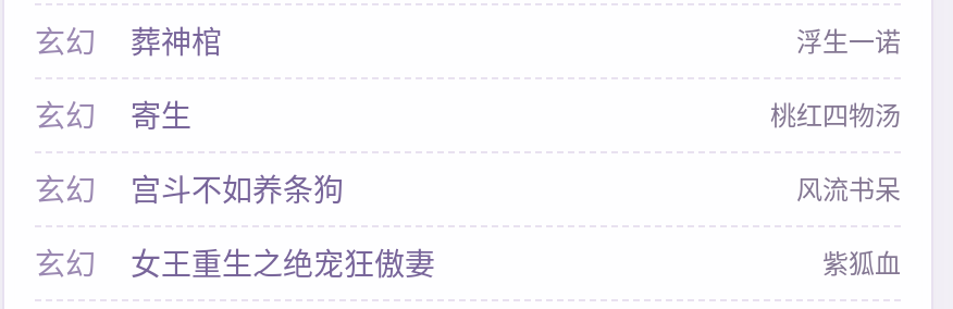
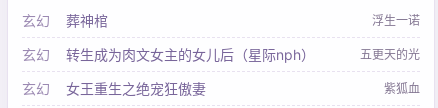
- 寄生
- 桃红四物汤
- 玄幻
- 宫斗不如养条狗
- 风流书呆
+ 转生成为肉文女主的女儿后（星际nph）
+ 五更天的光
